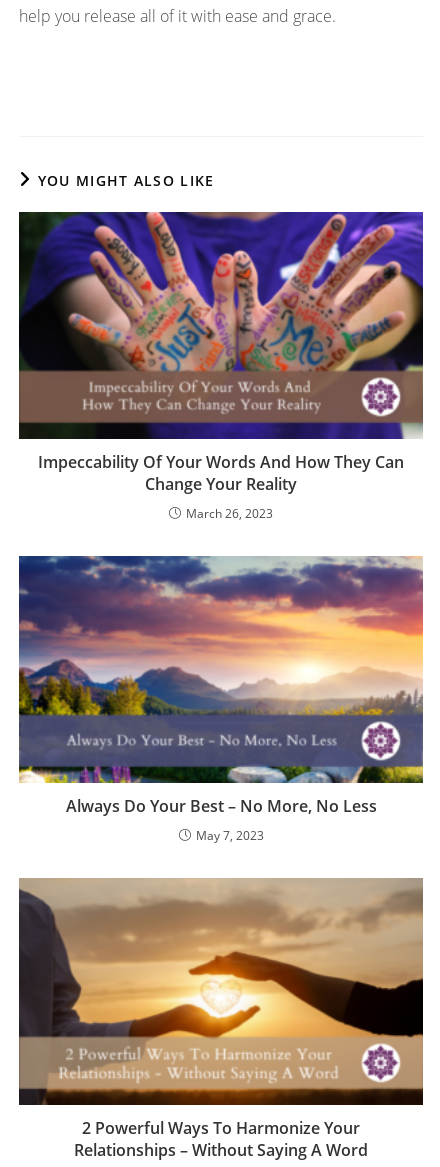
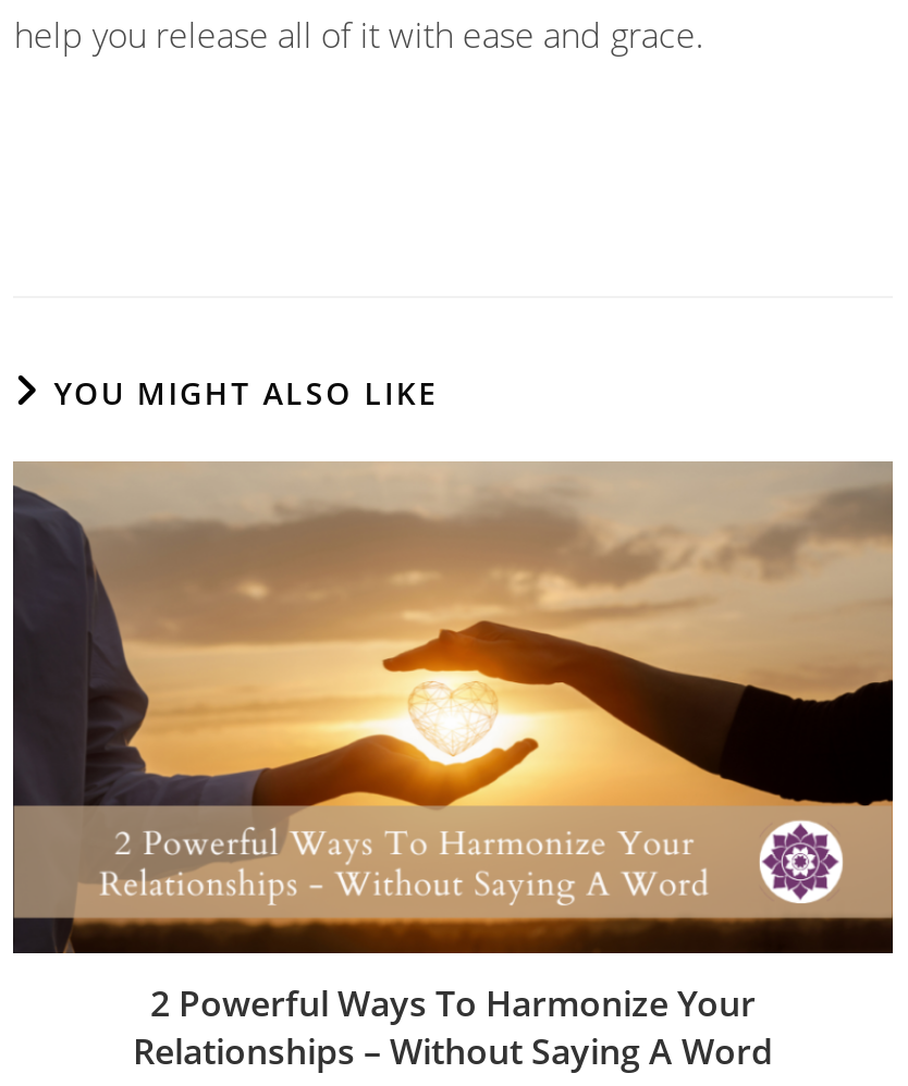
- [image]
- Impeccability Of Your Words And How They Can
- Change Your Reality
- March 26, 2023

- [image]
- Always Do Your Best – No More, No Less
- May 7, 2023
